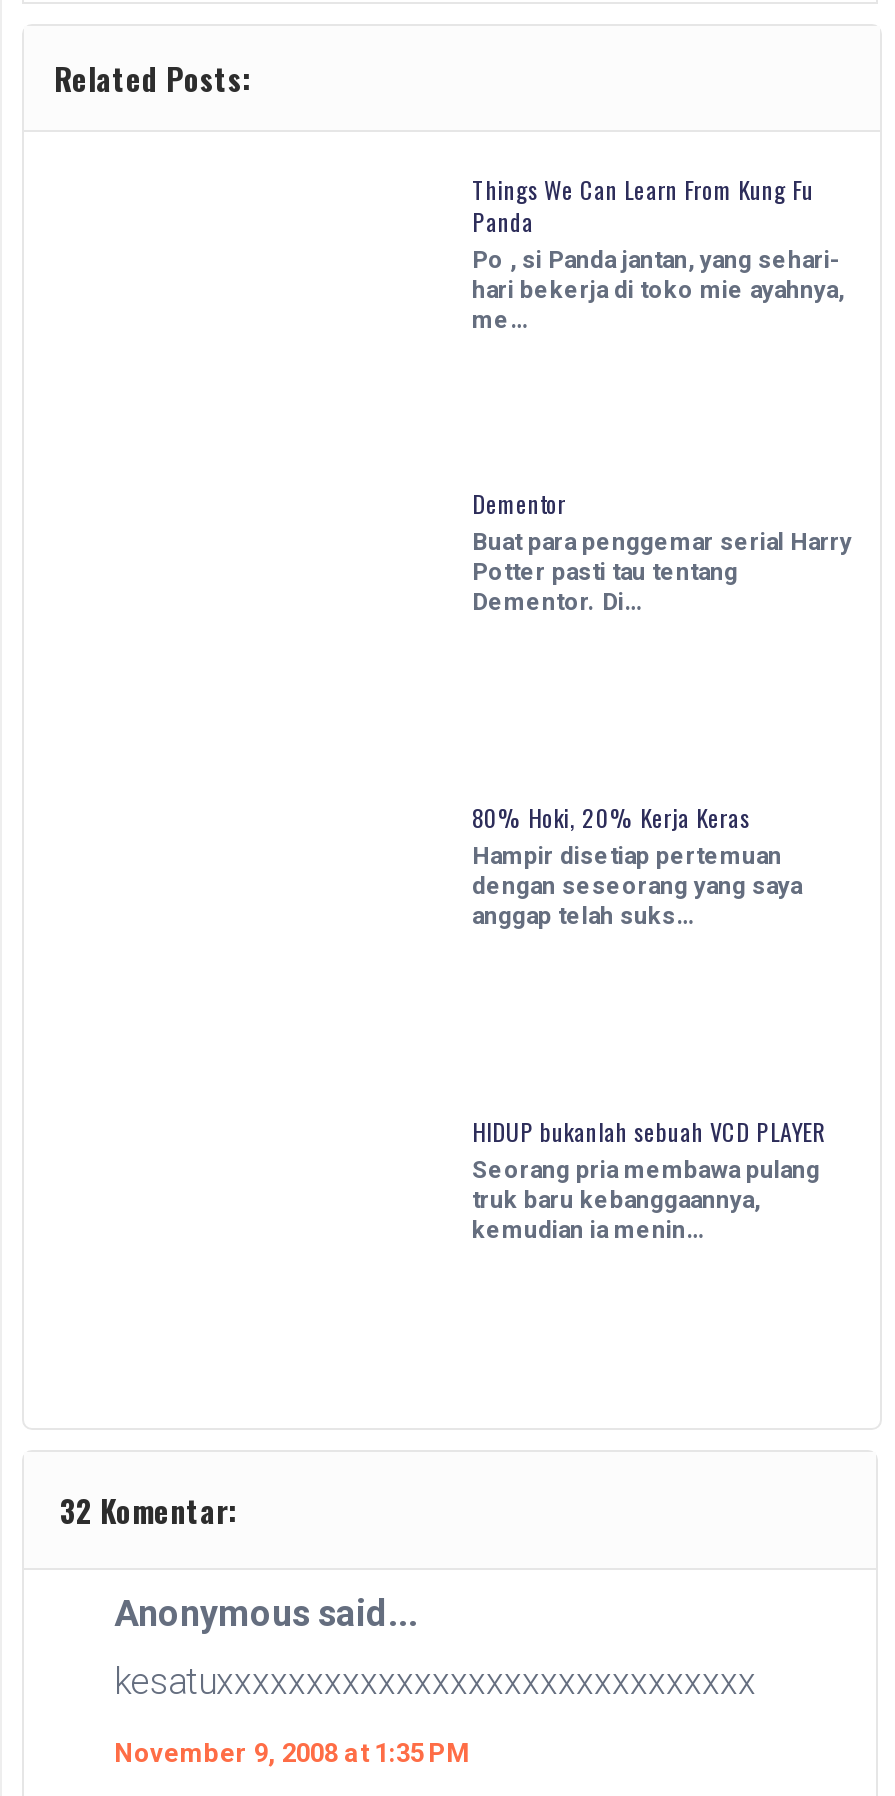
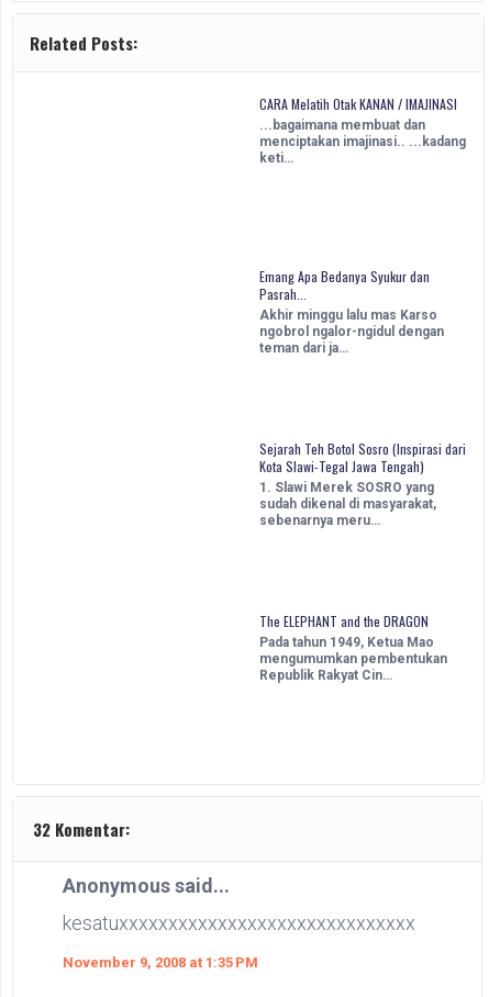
- Things We Can Learn From Kung Fu
- Panda
- Po , si Panda jantan, yang sehari-
- hari bekerja di toko mie ayahnya,
- me…
+ CARA Melatih Otak KANAN / IMAJINASI
+ ...bagaimana membuat dan
+ menciptakan imajinasi.. ...kadang
+ keti…

- Dementor
- Buat para penggemar serial Harry
- Potter pasti tau tentang
- Dementor. Di…
+ Emang Apa Bedanya Syukur dan
+ Pasrah...
+ Akhir minggu lalu mas Karso
+ ngobrol ngalor-ngidul dengan
+ teman dari ja…

- 80% Hoki, 20% Kerja Keras
- Hampir disetiap pertemuan
- dengan seseorang yang saya
- anggap telah suks…
+ Sejarah Teh Botol Sosro (Inspirasi dari
+ Kota Slawi-Tegal Jawa Tengah)
+ 1. Slawi Merek SOSRO yang
+ sudah dikenal di masyarakat,
+ sebenarnya meru…

- HIDUP bukanlah sebuah VCD PLAYER
- Seorang pria membawa pulang
- truk baru kebanggaannya,
- kemudian ia menin…
+ The ELEPHANT and the DRAGON
+ Pada tahun 1949, Ketua Mao
+ mengumumkan pembentukan
+ Republik Rakyat Cin…
